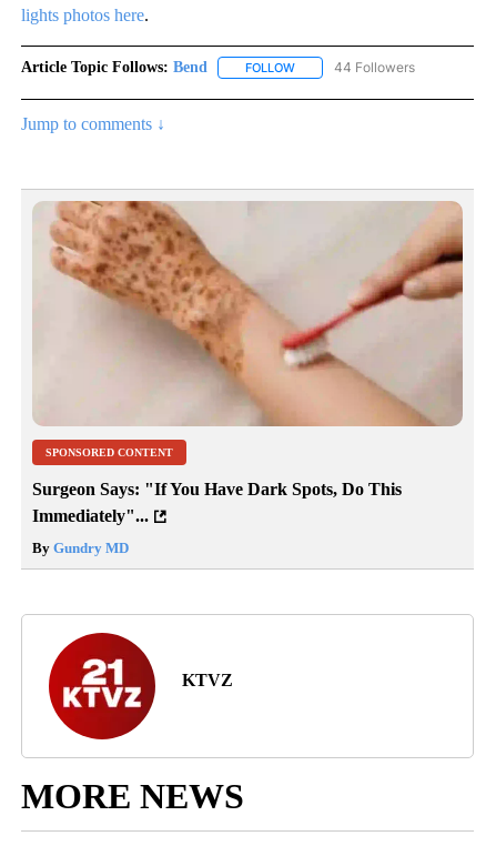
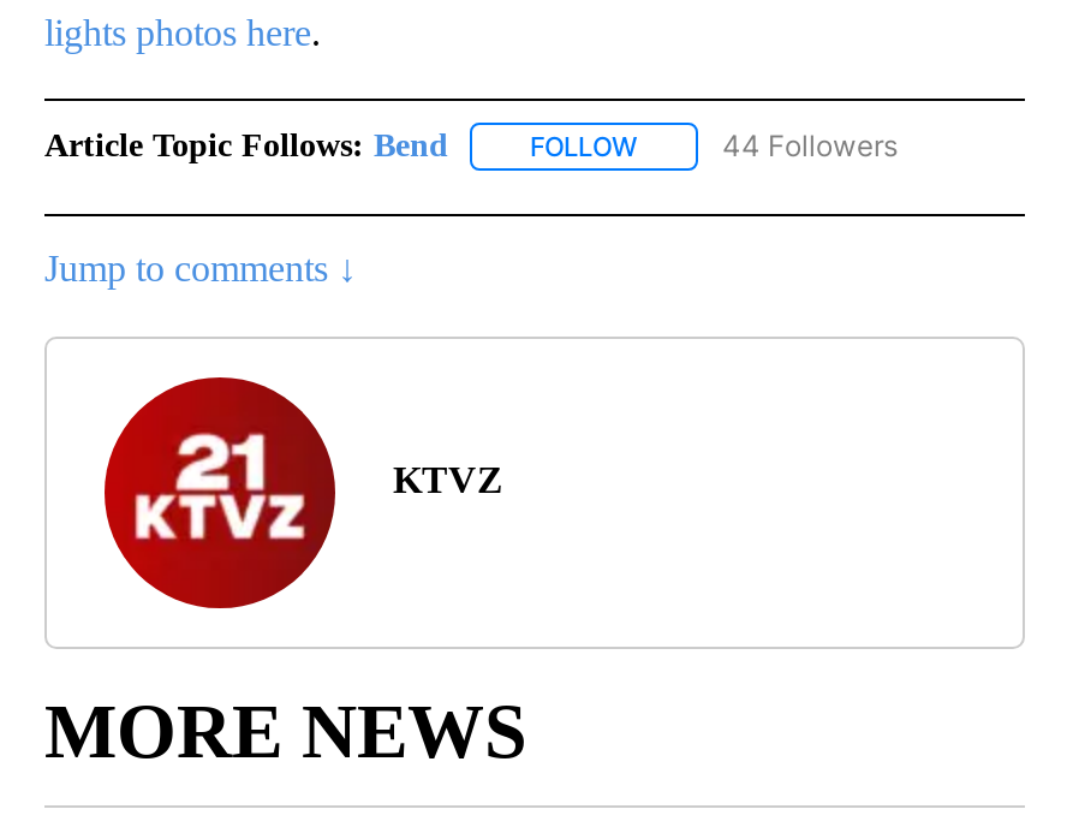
- [image]
- SPONSORED CONTENT
- Surgeon Says: "If You Have Dark Spots, Do This
- Immediately"...
- By Gundry MD
